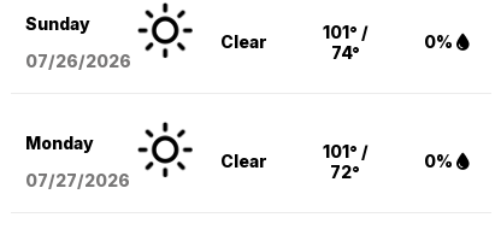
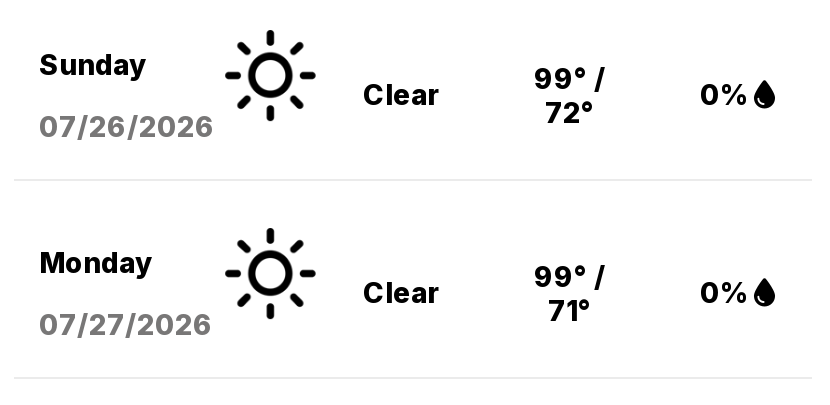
- 101° /
+ 99° /

- 74°
+ 72°

- 101° /
+ 99° /

- 72°
+ 71°
